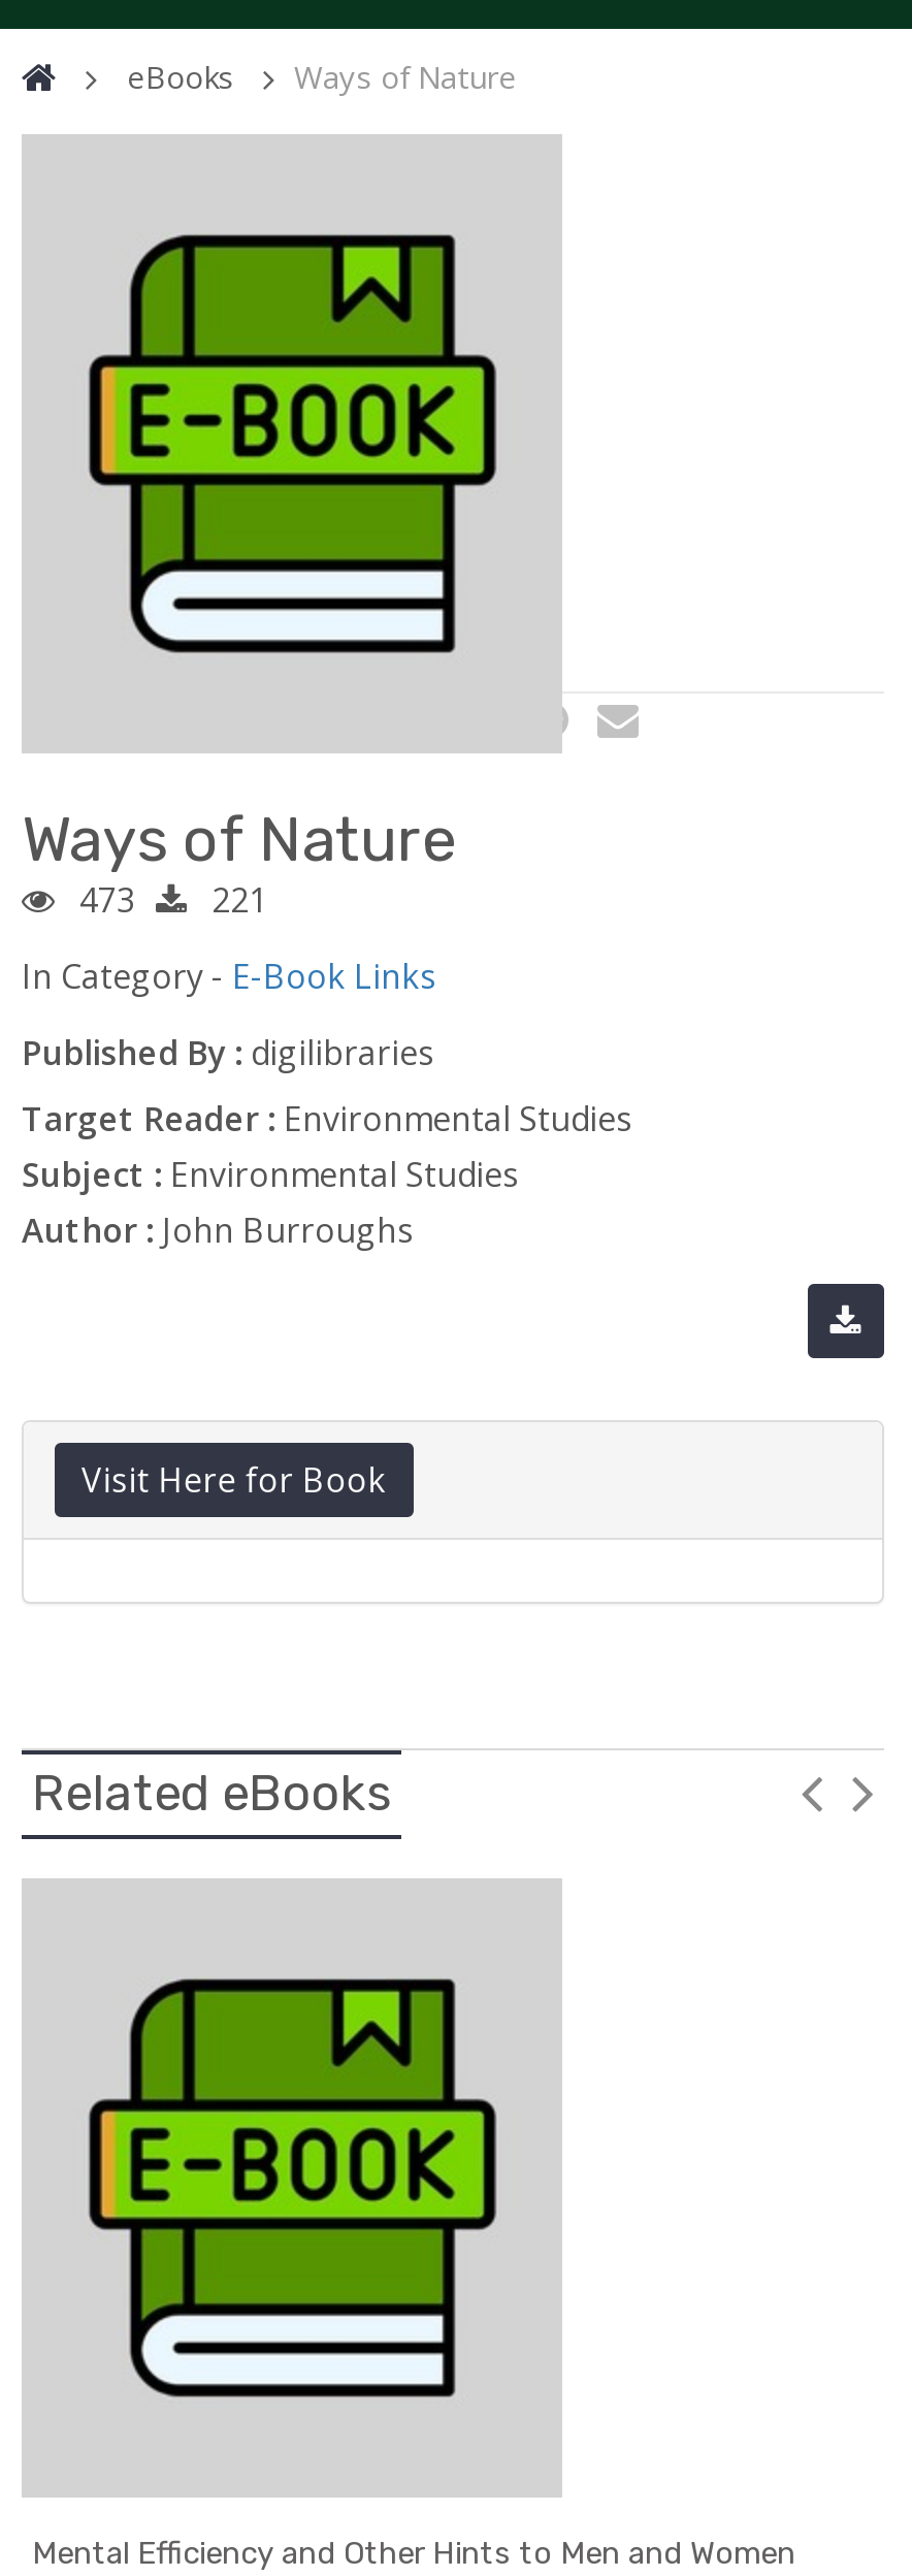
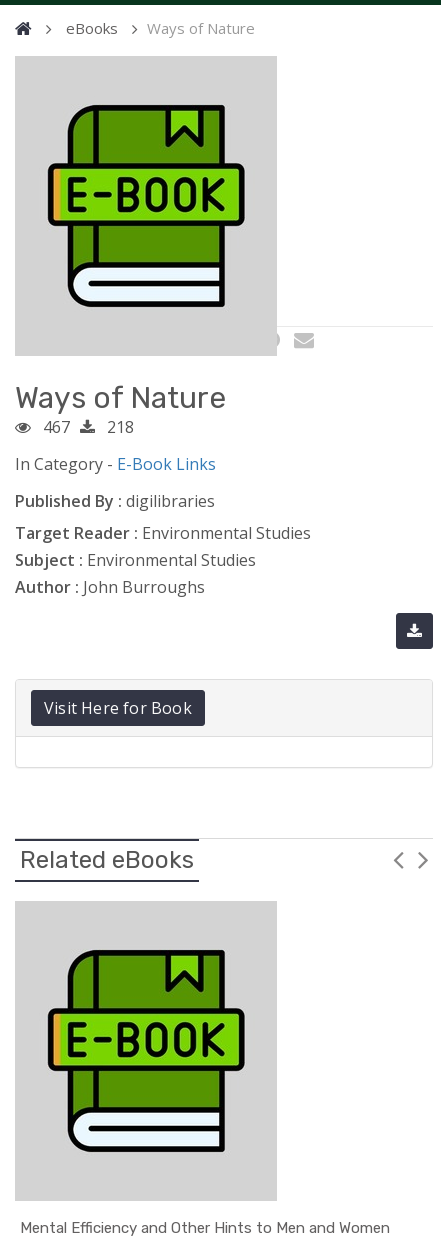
- 473
+ 467

- 221
+ 218
